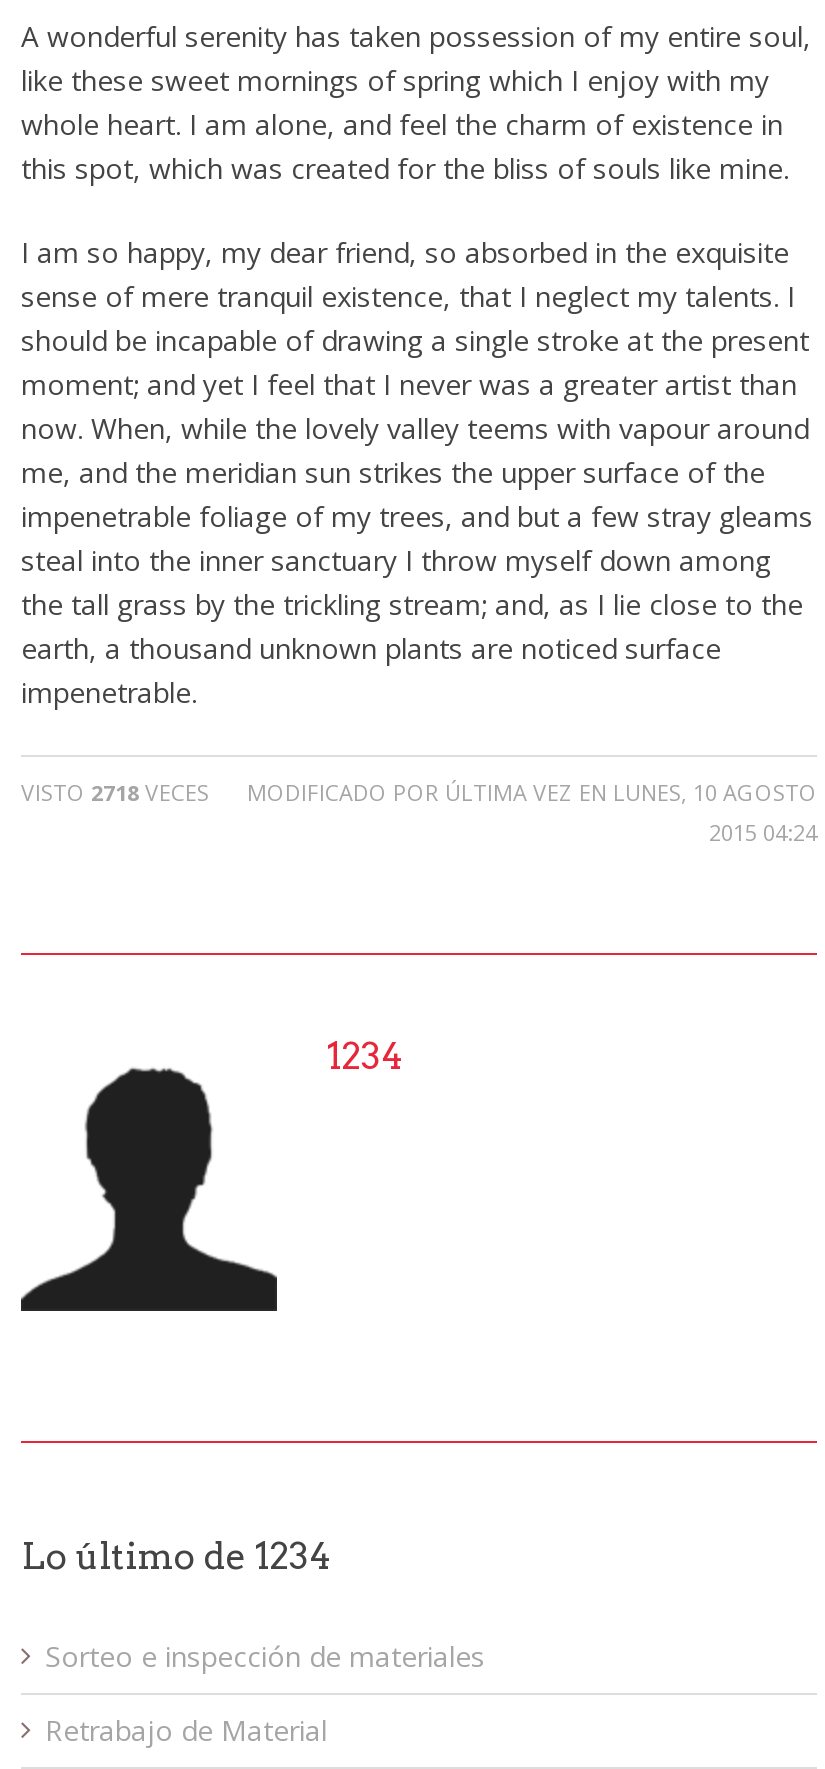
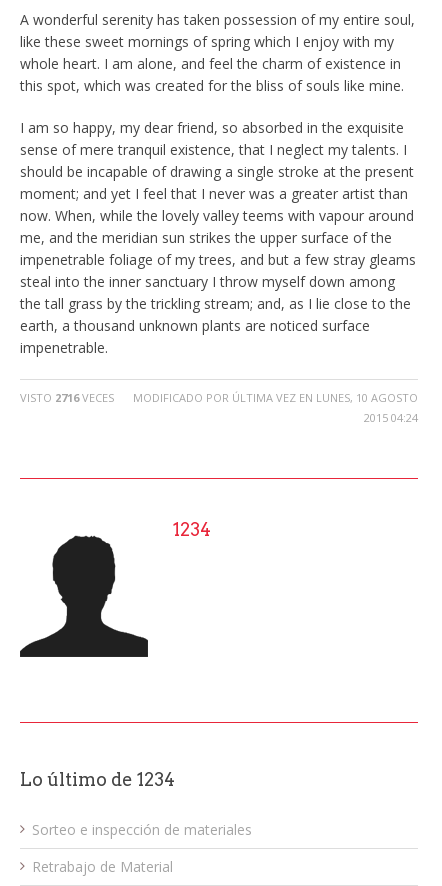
- VISTO 2718 VECES MODIFICADO POR ÚLTIMA VEZ EN LUNES, 10 AGOSTO
+ VISTO 2716 VECES MODIFICADO POR ÚLTIMA VEZ EN LUNES, 10 AGOSTO
